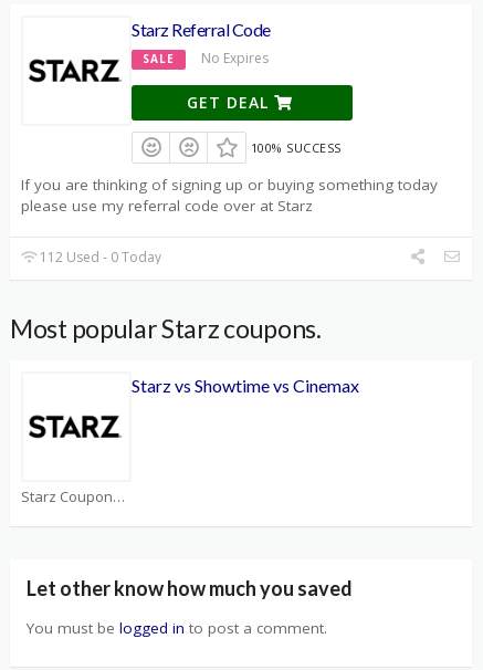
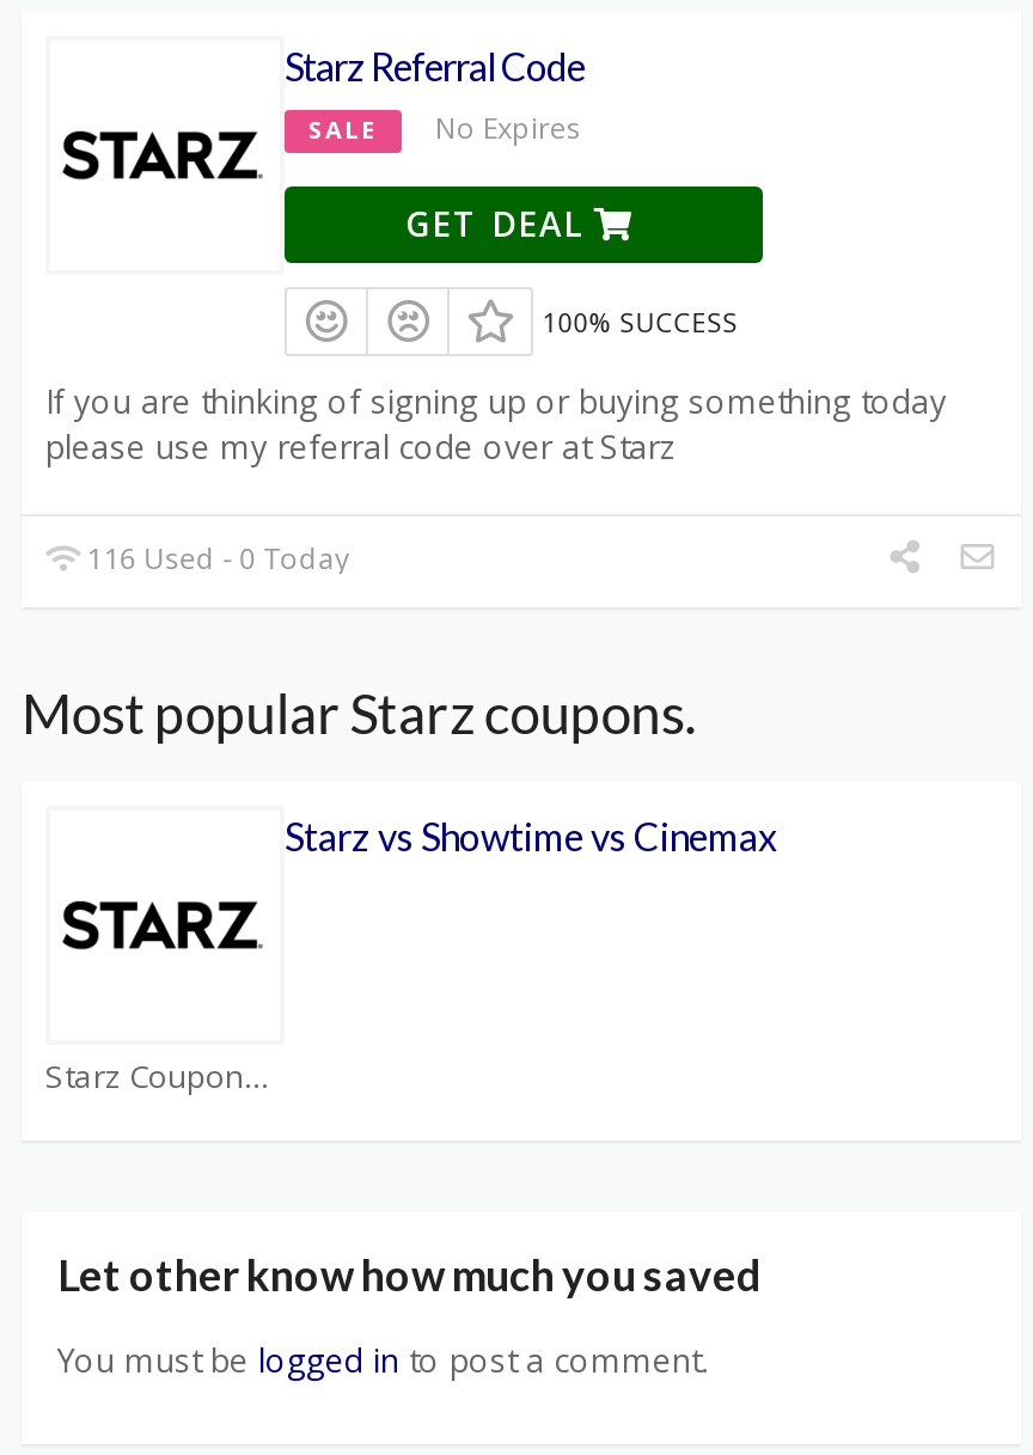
- 112 Used - 0 Today
+ 116 Used - 0 Today
